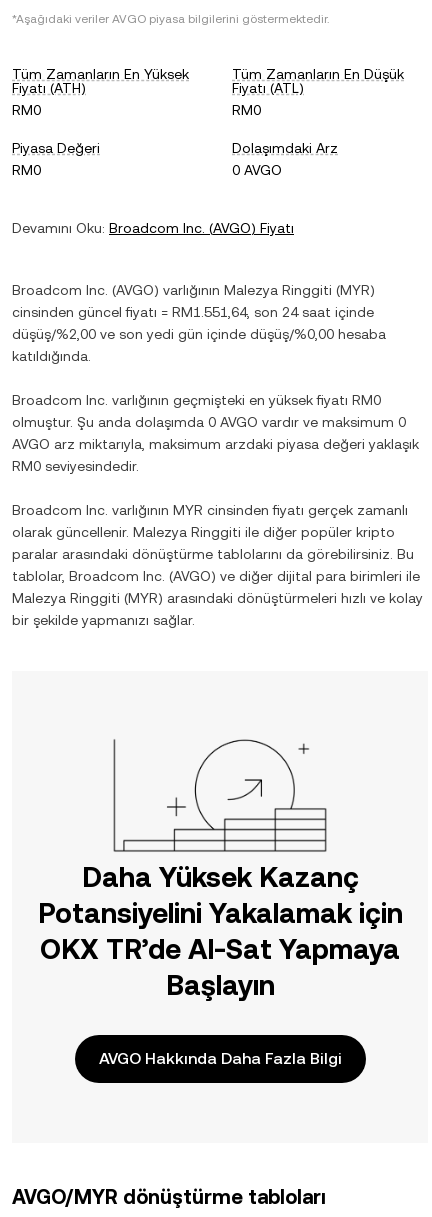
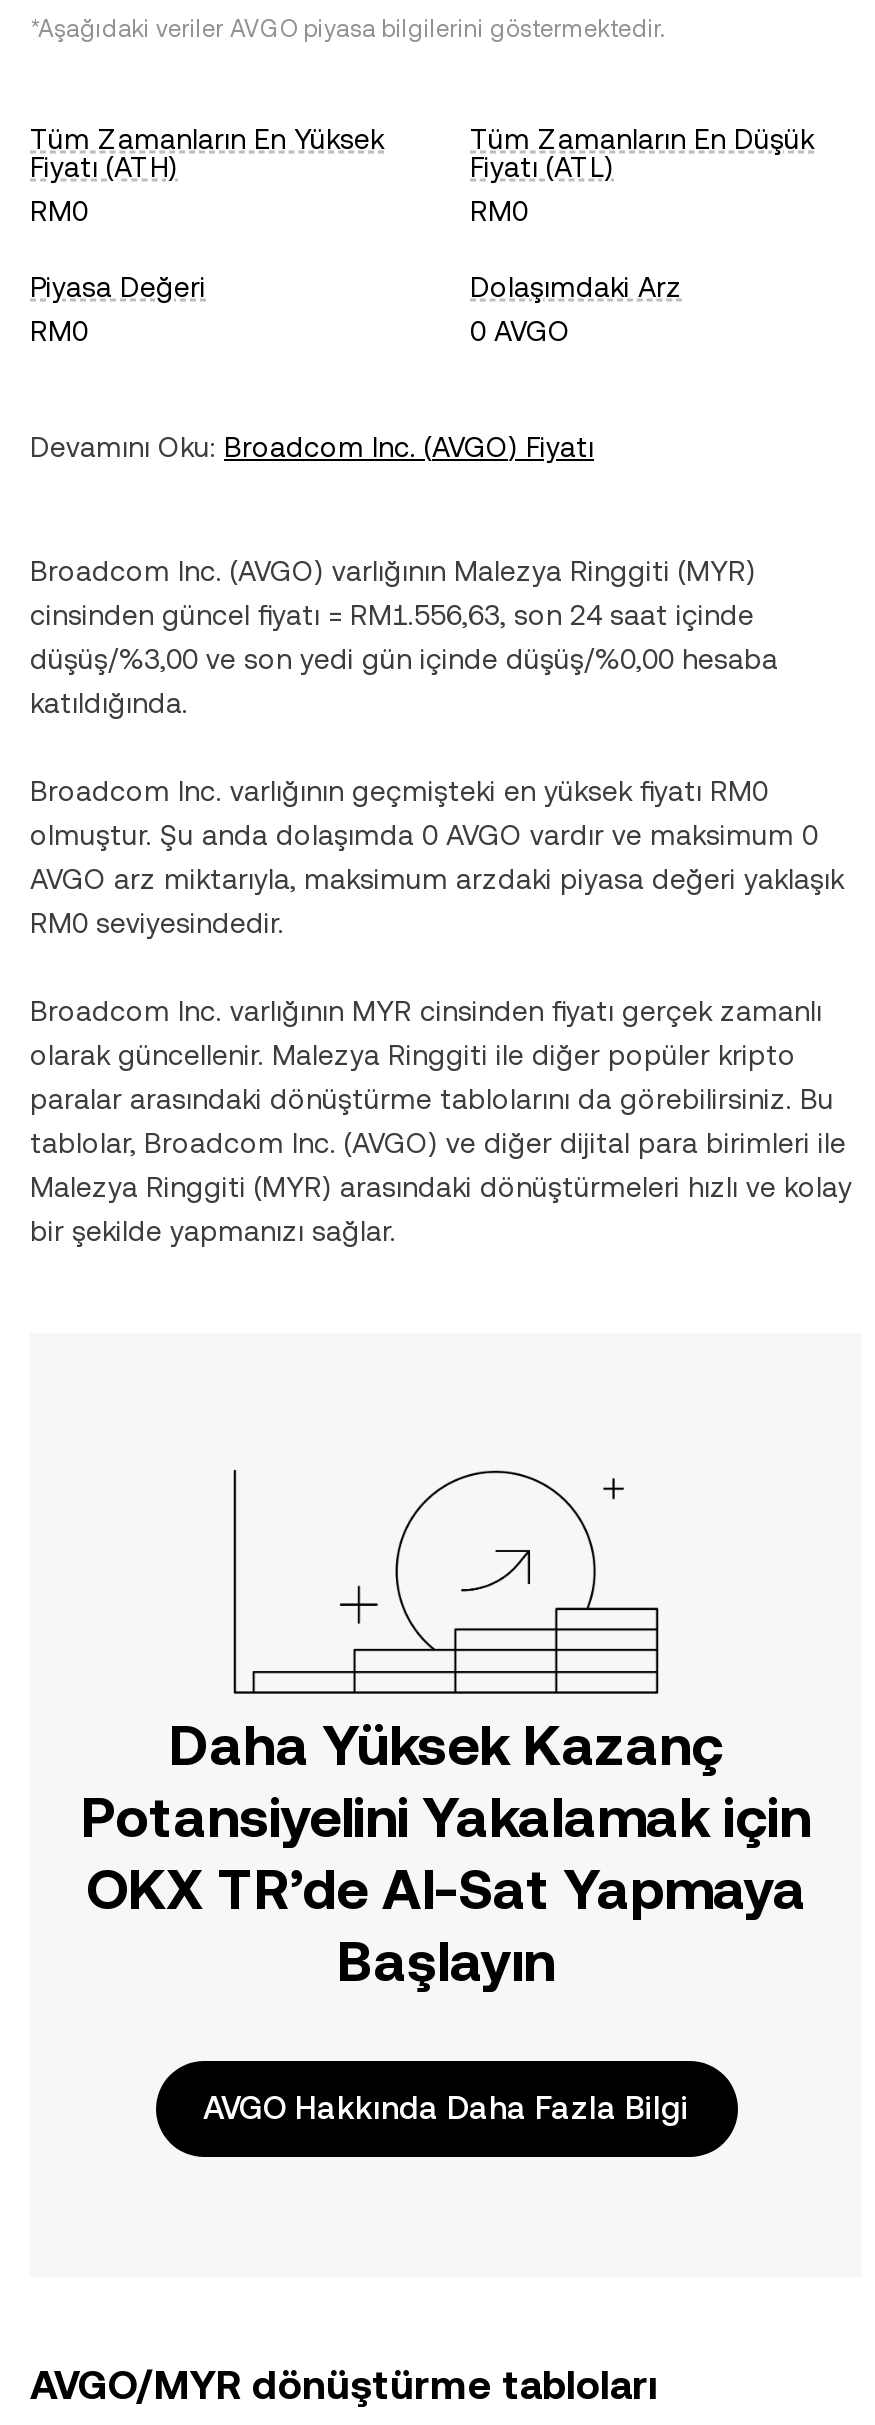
- cinsinden güncel fiyatı = RM1.551,64, son 24 saat içinde
+ cinsinden güncel fiyatı = RM1.556,63, son 24 saat içinde

- düşüş/%2,00 ve son yedi gün içinde düşüş/%0,00 hesaba
+ düşüş/%3,00 ve son yedi gün içinde düşüş/%0,00 hesaba
